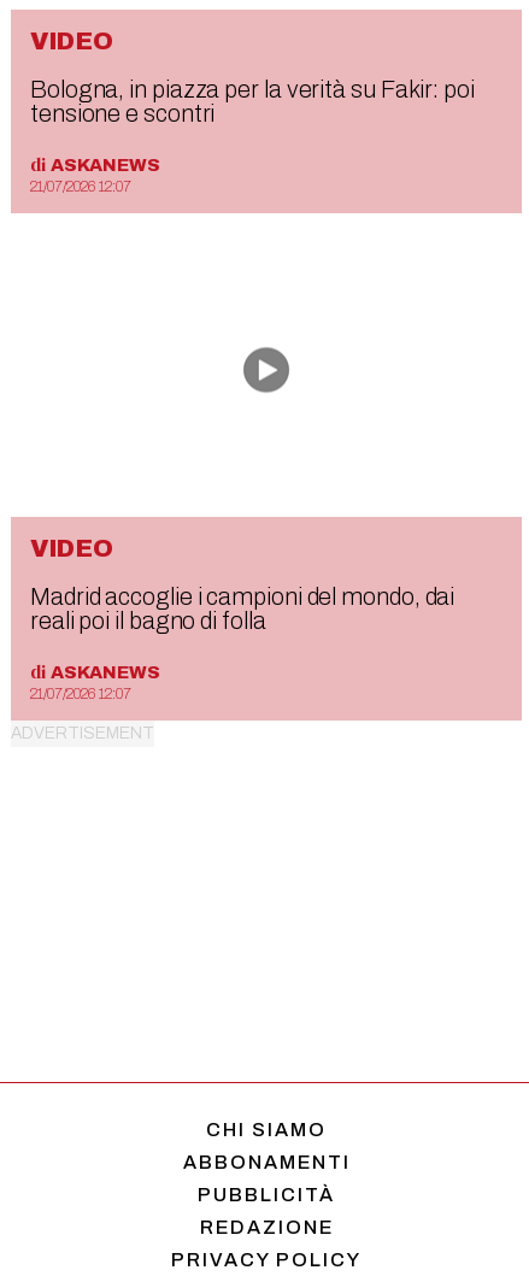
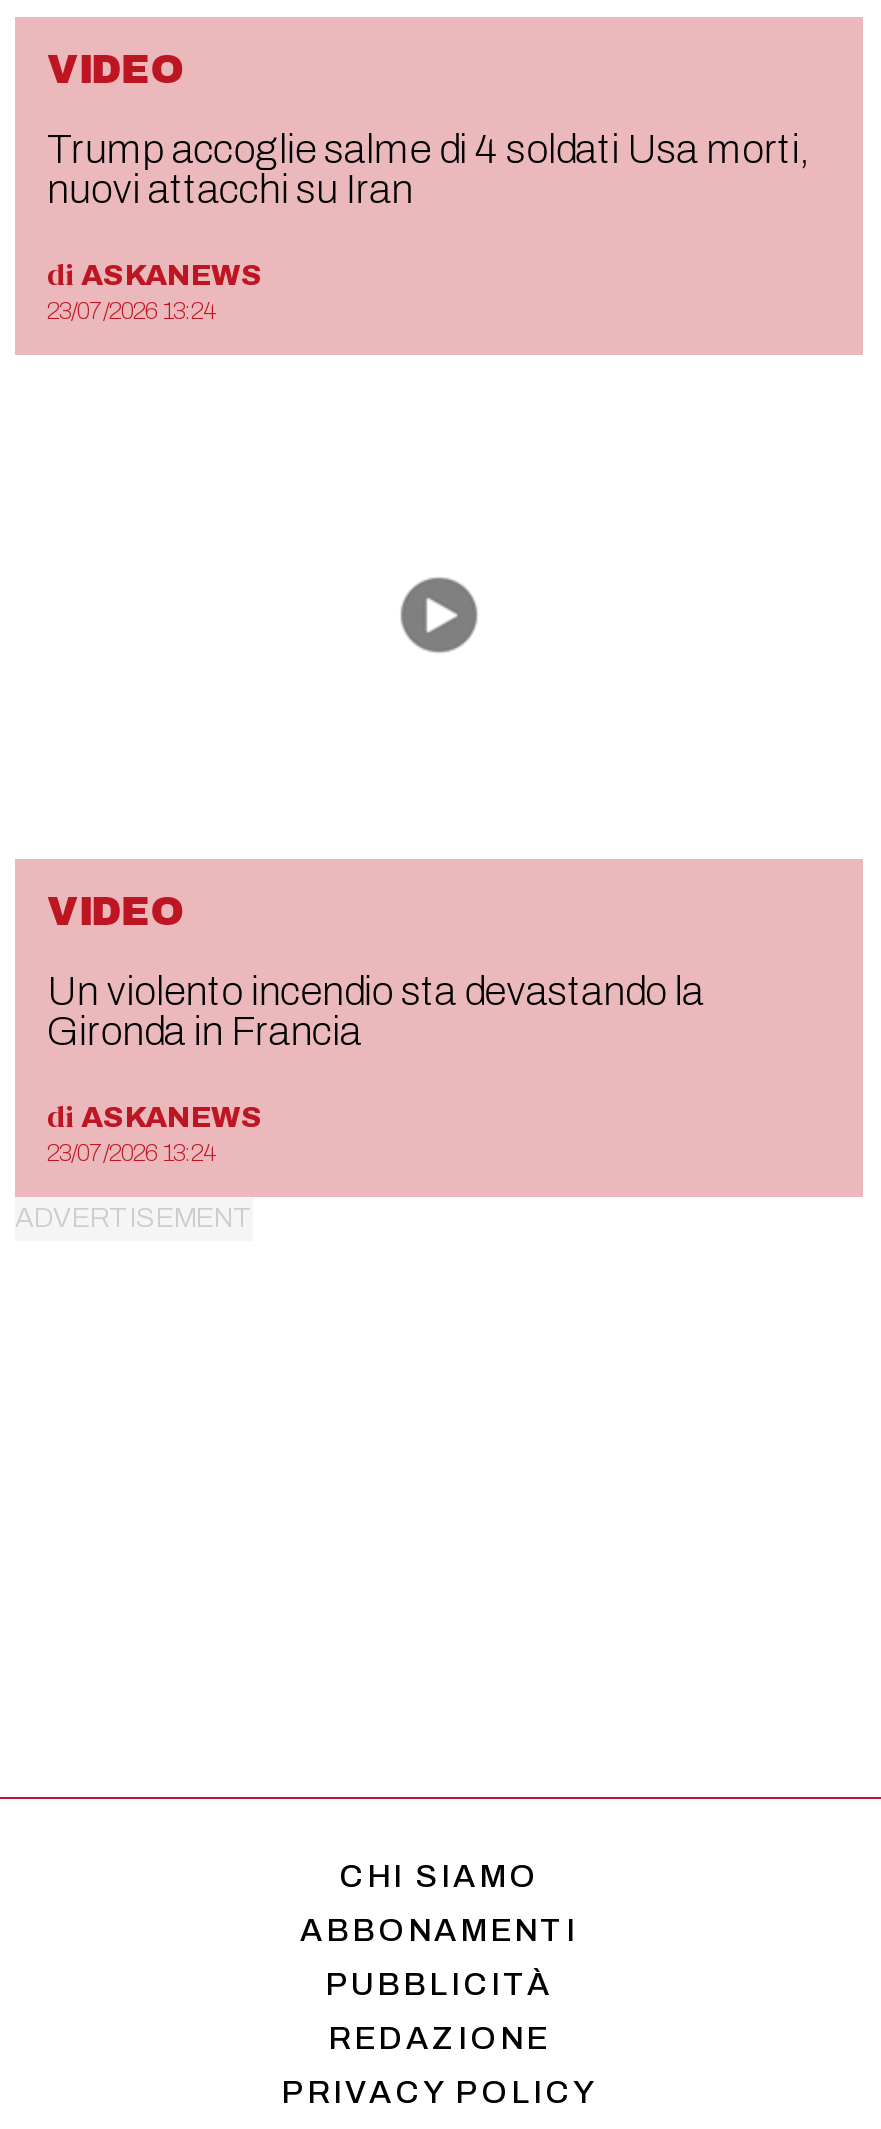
- Bologna, in piazza per la verità su Fakir: poi
- tensione e scontri
+ Trump accoglie salme di 4 soldati Usa morti,
+ nuovi attacchi su Iran

- 21/07/2026 12:07
+ 23/07/2026 13:24

- Madrid accoglie i campioni del mondo, dai
- reali poi il bagno di folla
+ Un violento incendio sta devastando la
+ Gironda in Francia

- 21/07/2026 12:07
+ 23/07/2026 13:24
